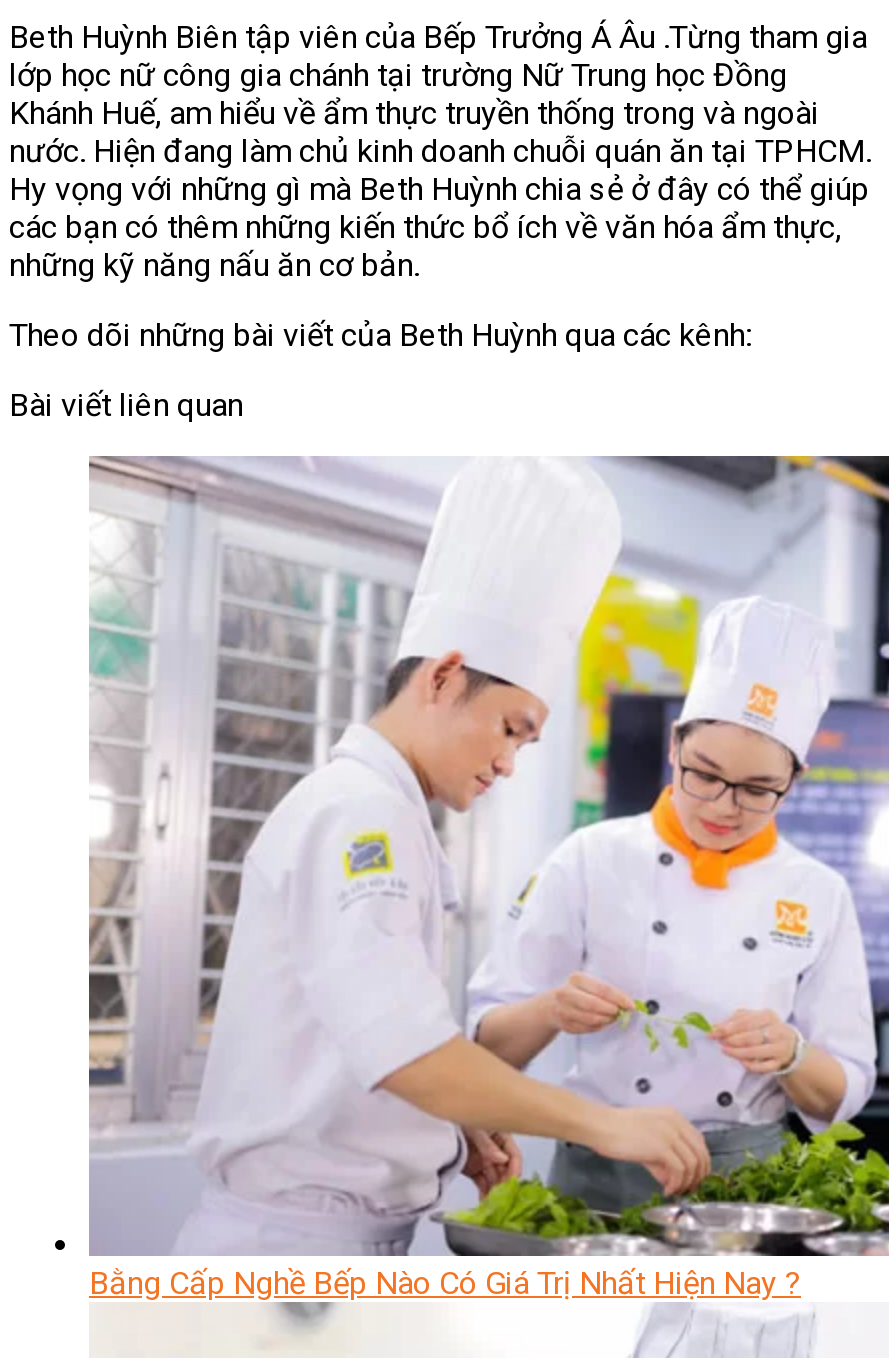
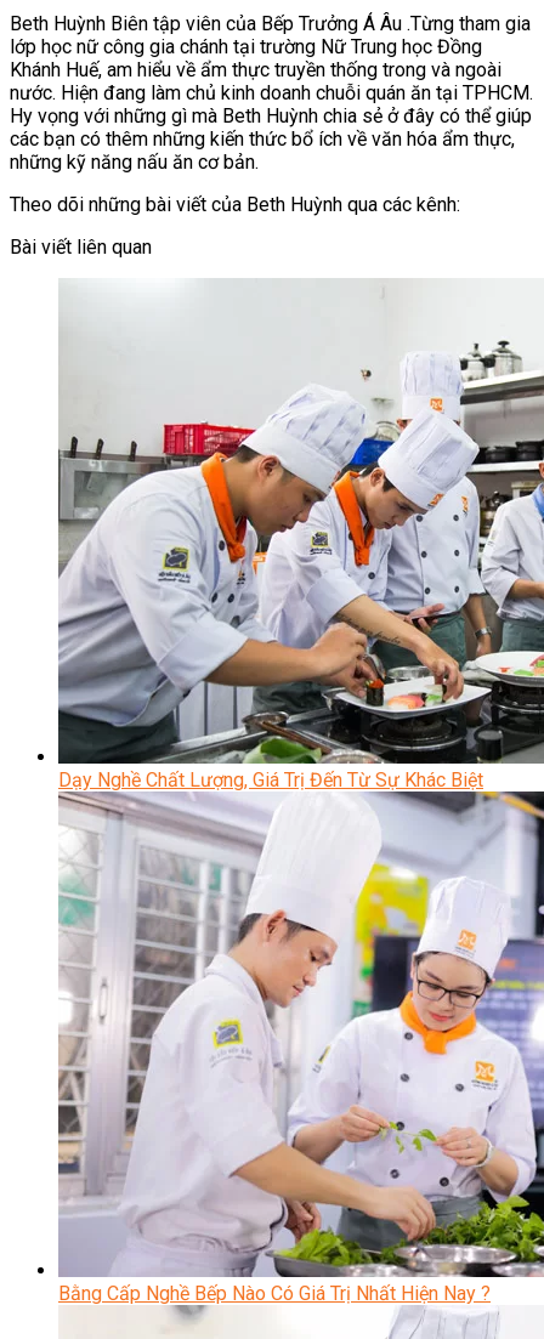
+ [image]
+ Dạy Nghề Chất Lượng, Giá Trị Đến Từ Sự Khác Biệt
